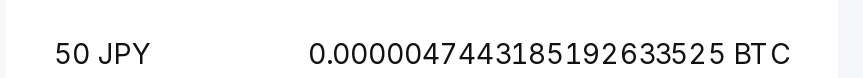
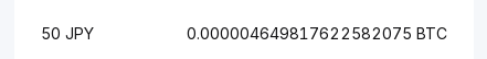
- 0.0000047443185192633525 BTC
+ 0.000004649817622582075 BTC
